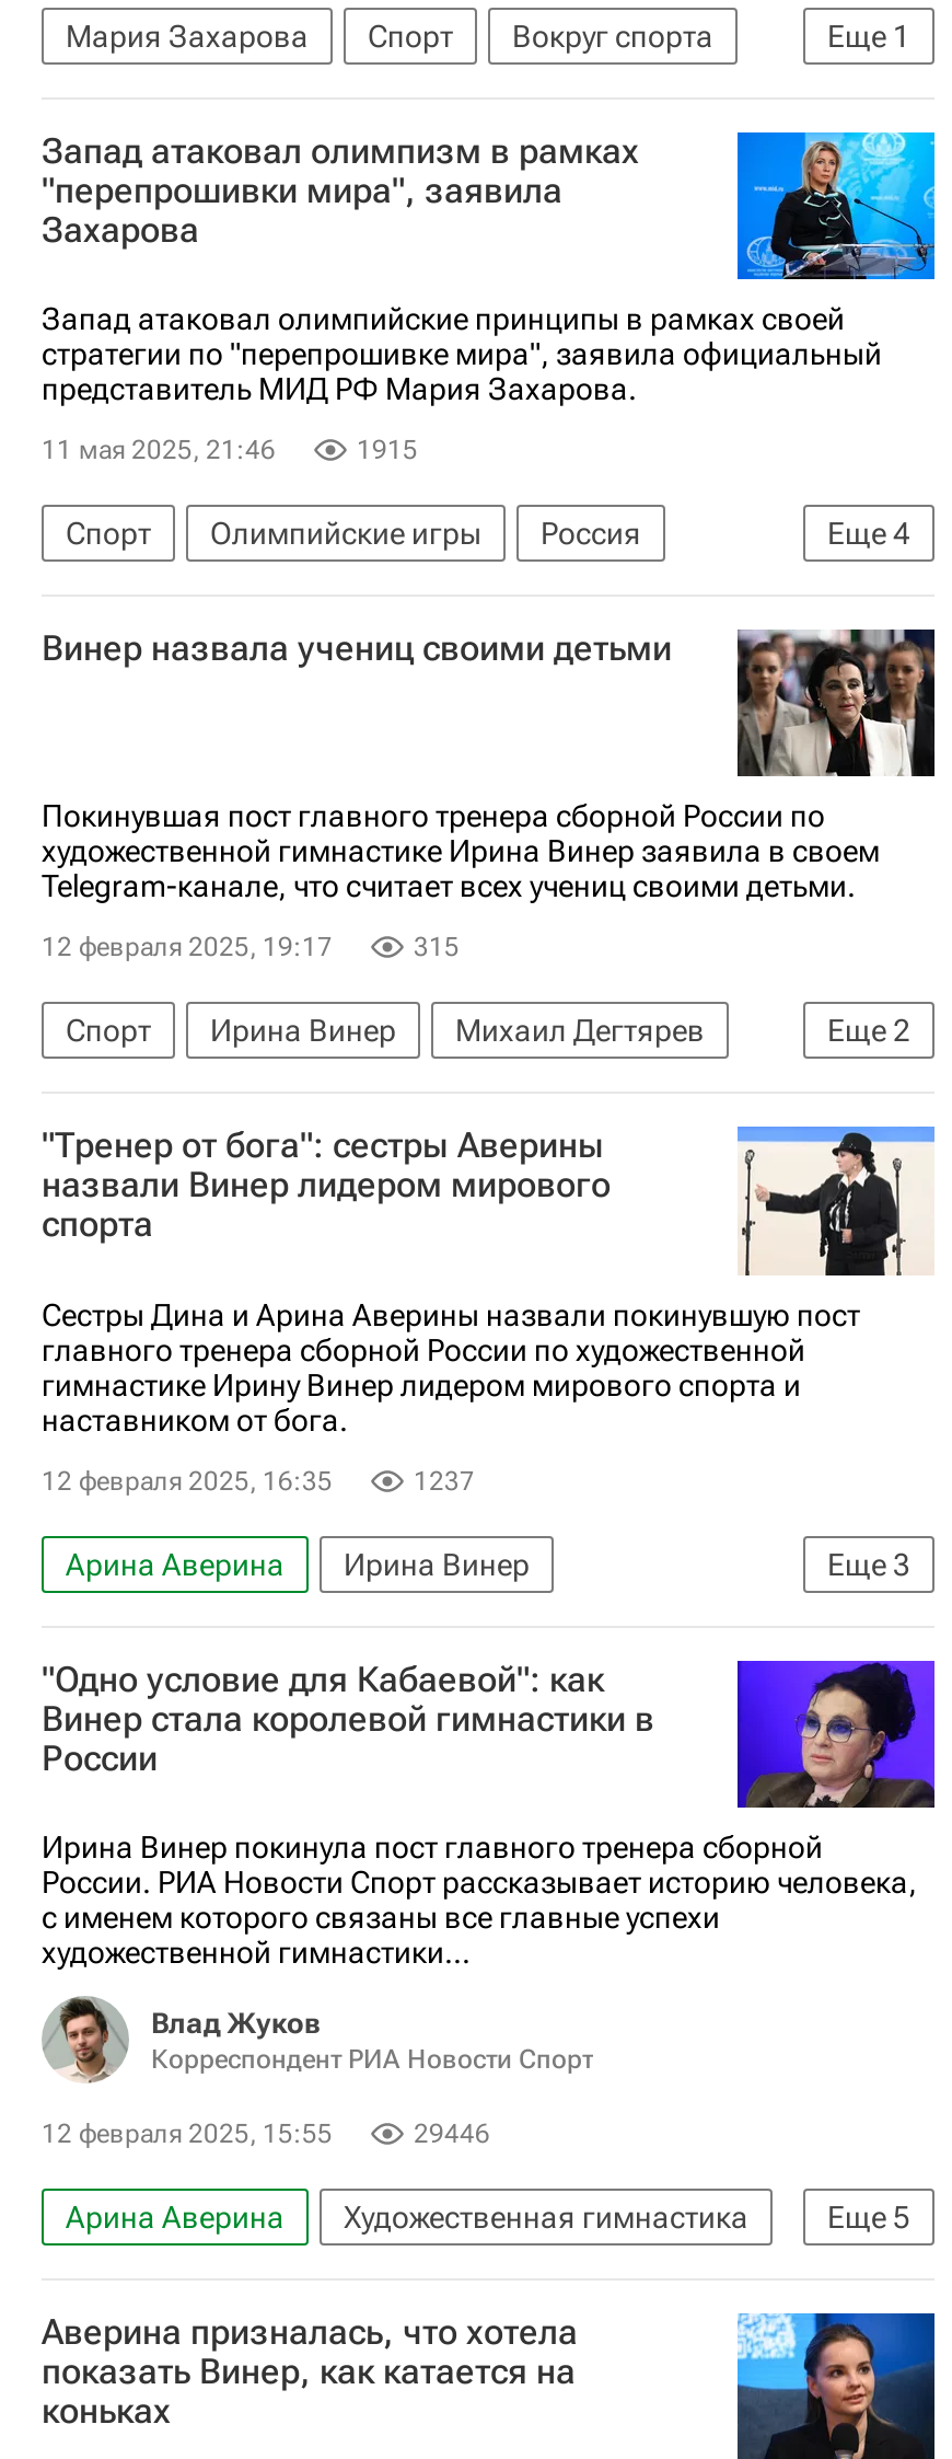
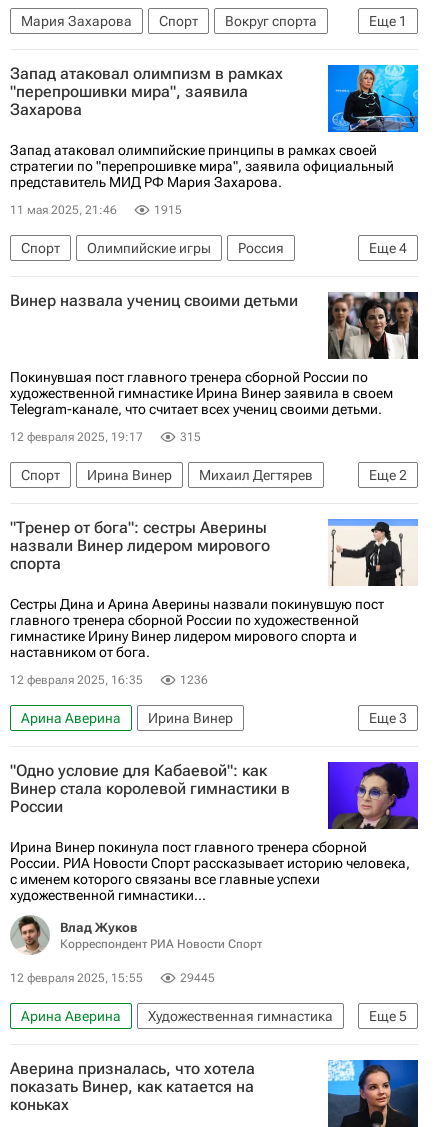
- 1237
+ 1236

- 29446
+ 29445
